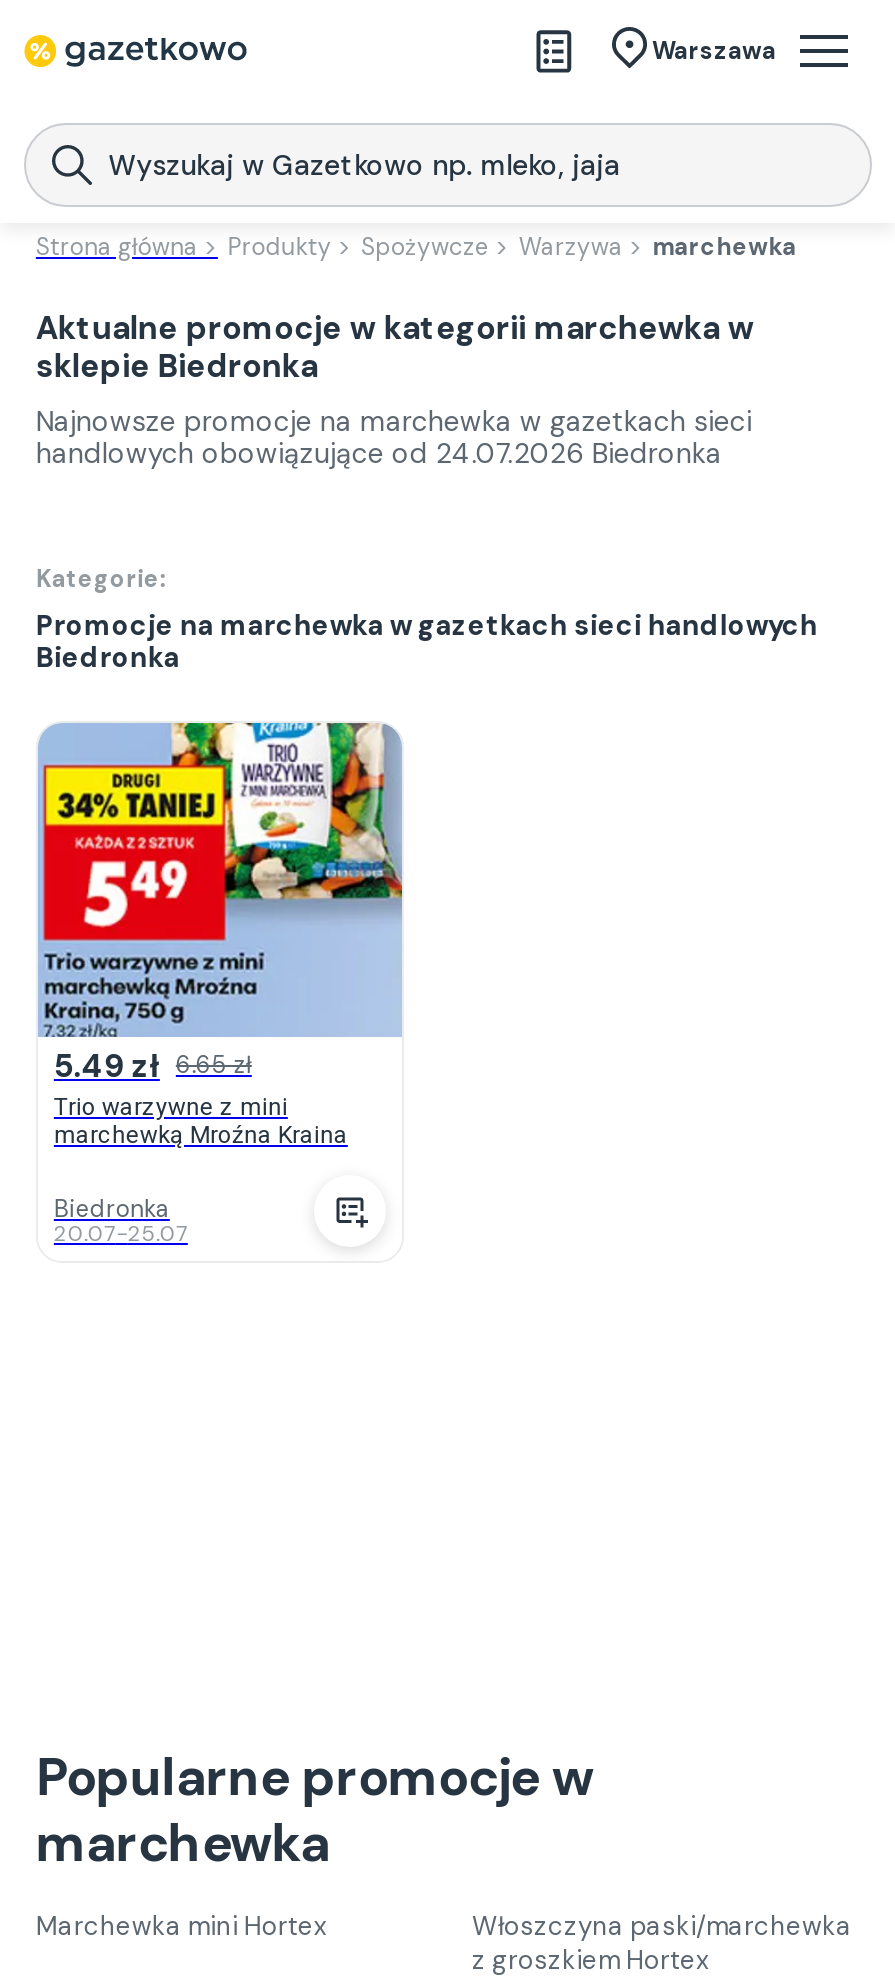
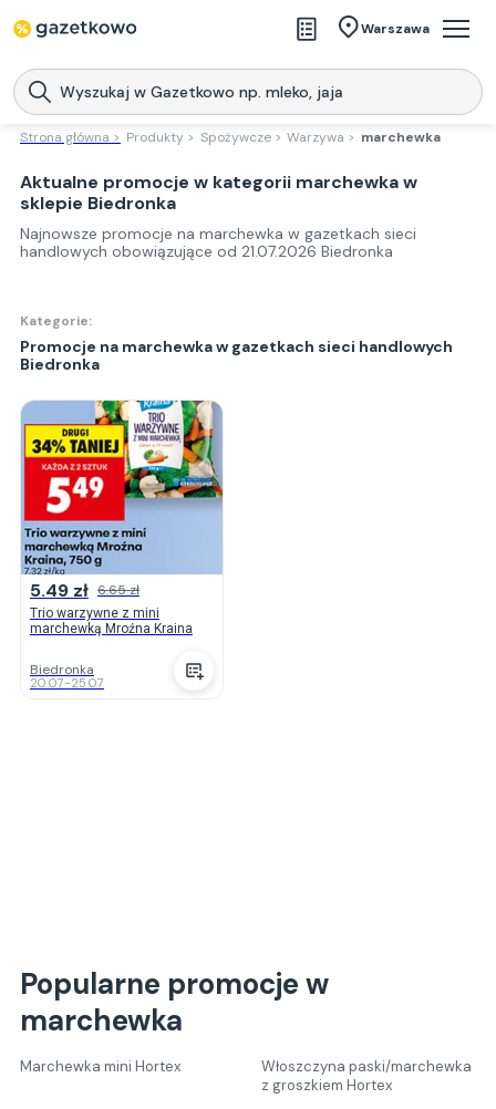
- handlowych obowiązujące od 24.07.2026 Biedronka
+ handlowych obowiązujące od 21.07.2026 Biedronka
